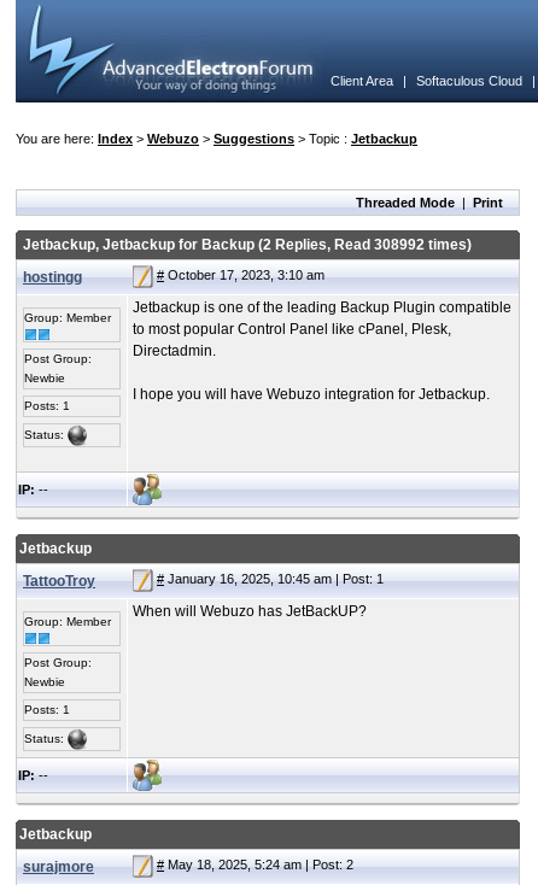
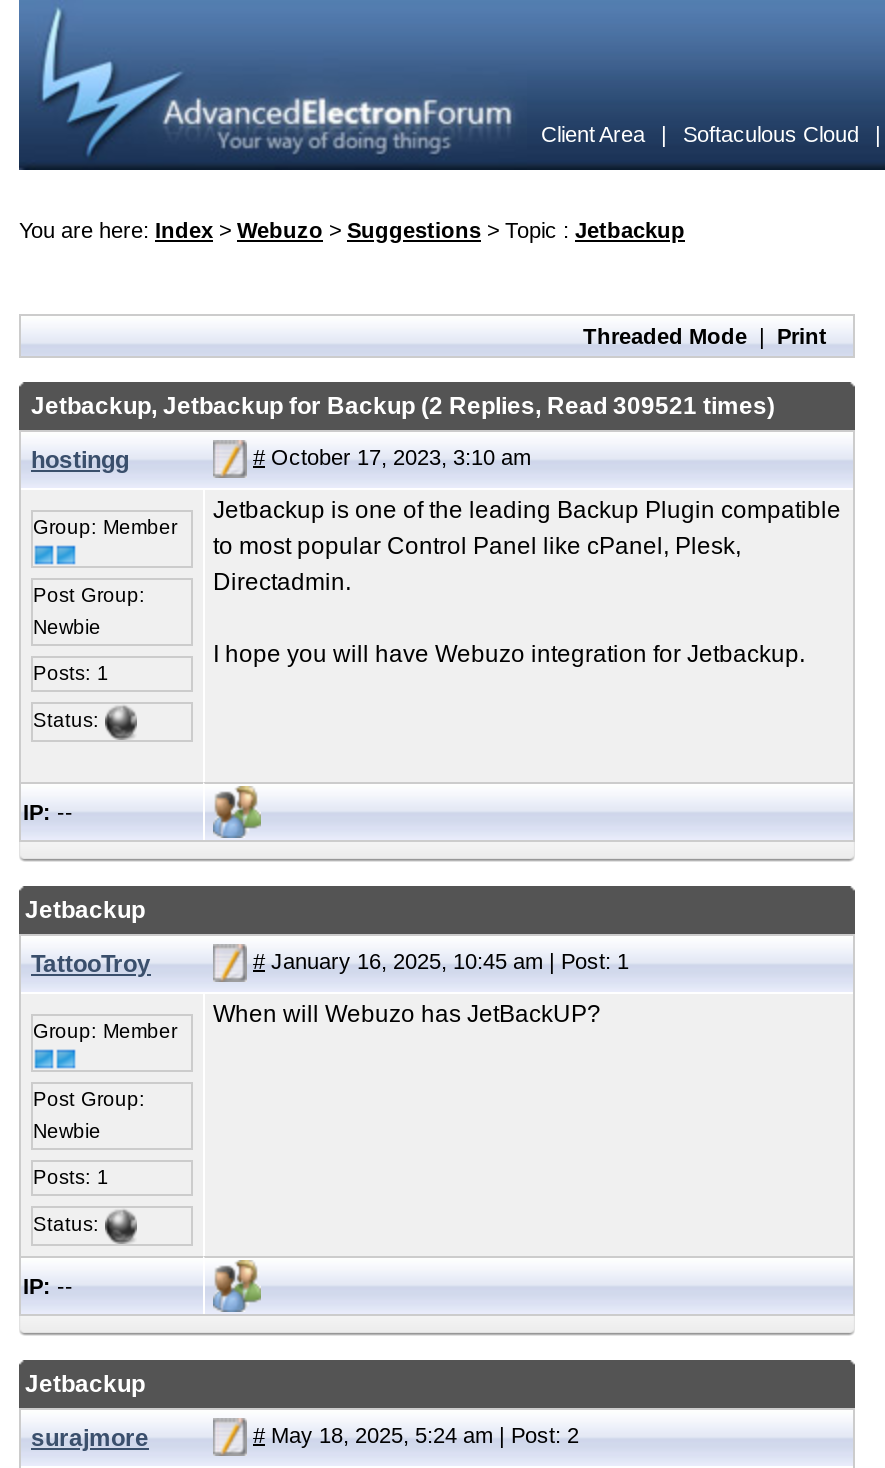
- Jetbackup, Jetbackup for Backup (2 Replies, Read 308992 times)
+ Jetbackup, Jetbackup for Backup (2 Replies, Read 309521 times)
